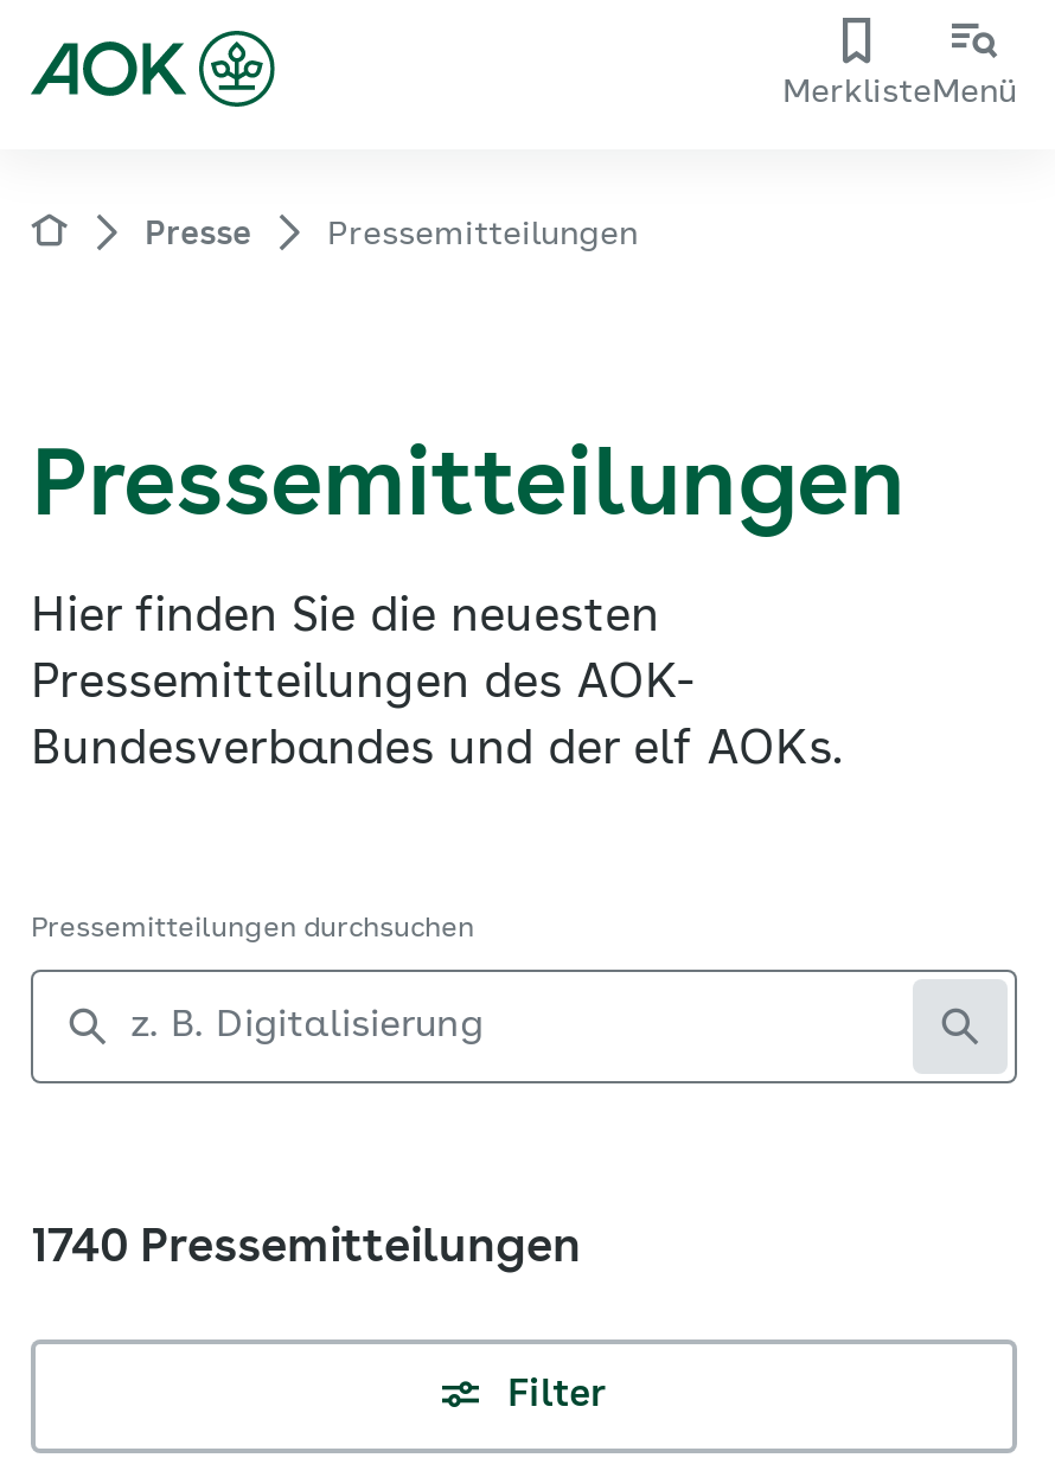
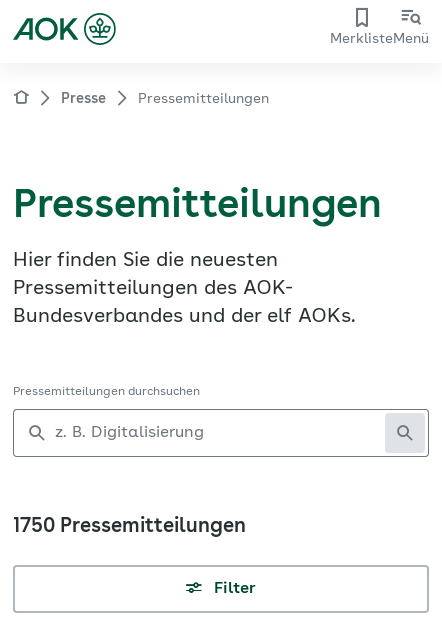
- 1740 Pressemitteilungen
+ 1750 Pressemitteilungen
